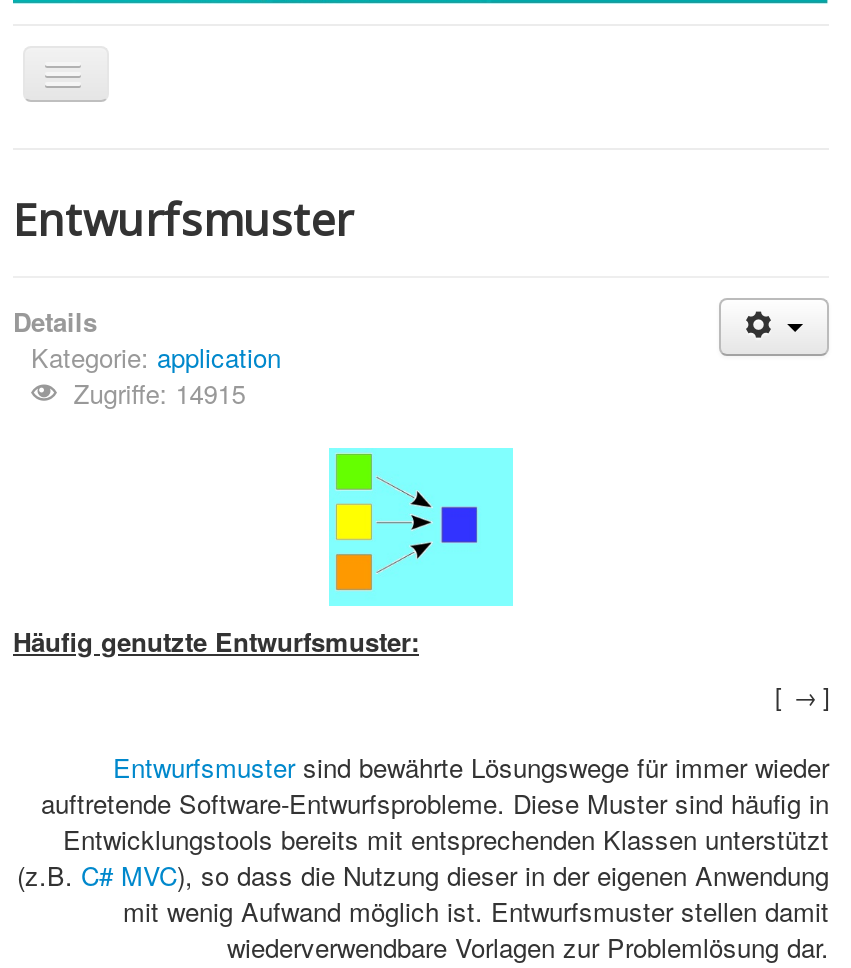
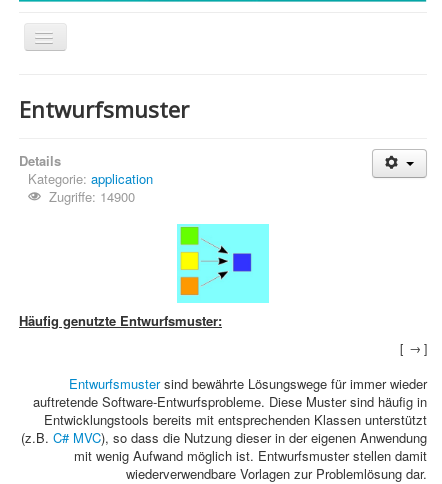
- Zugriffe: 14915
+ Zugriffe: 14900
